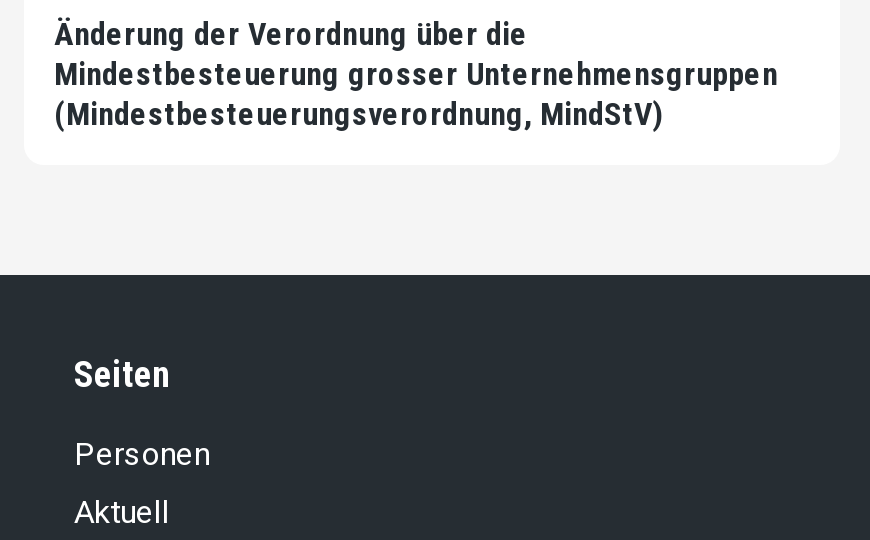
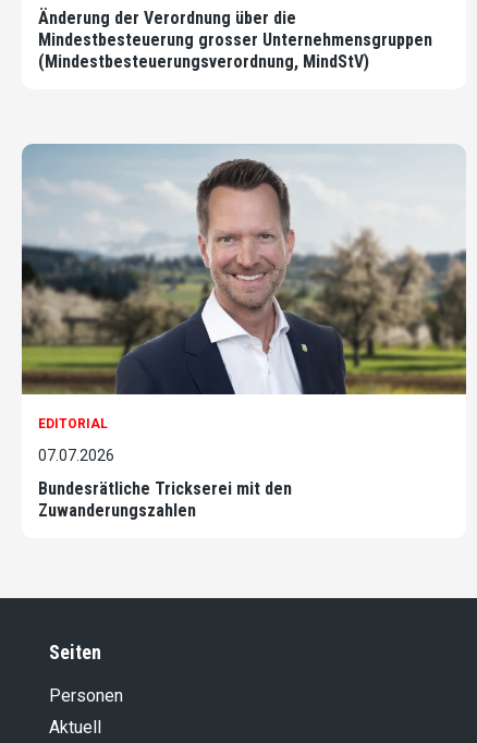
+ [image]
+ EDITORIAL
+ 07.07.2026
+ Bundesrätliche Trickserei mit den
+ Zuwanderungszahlen
